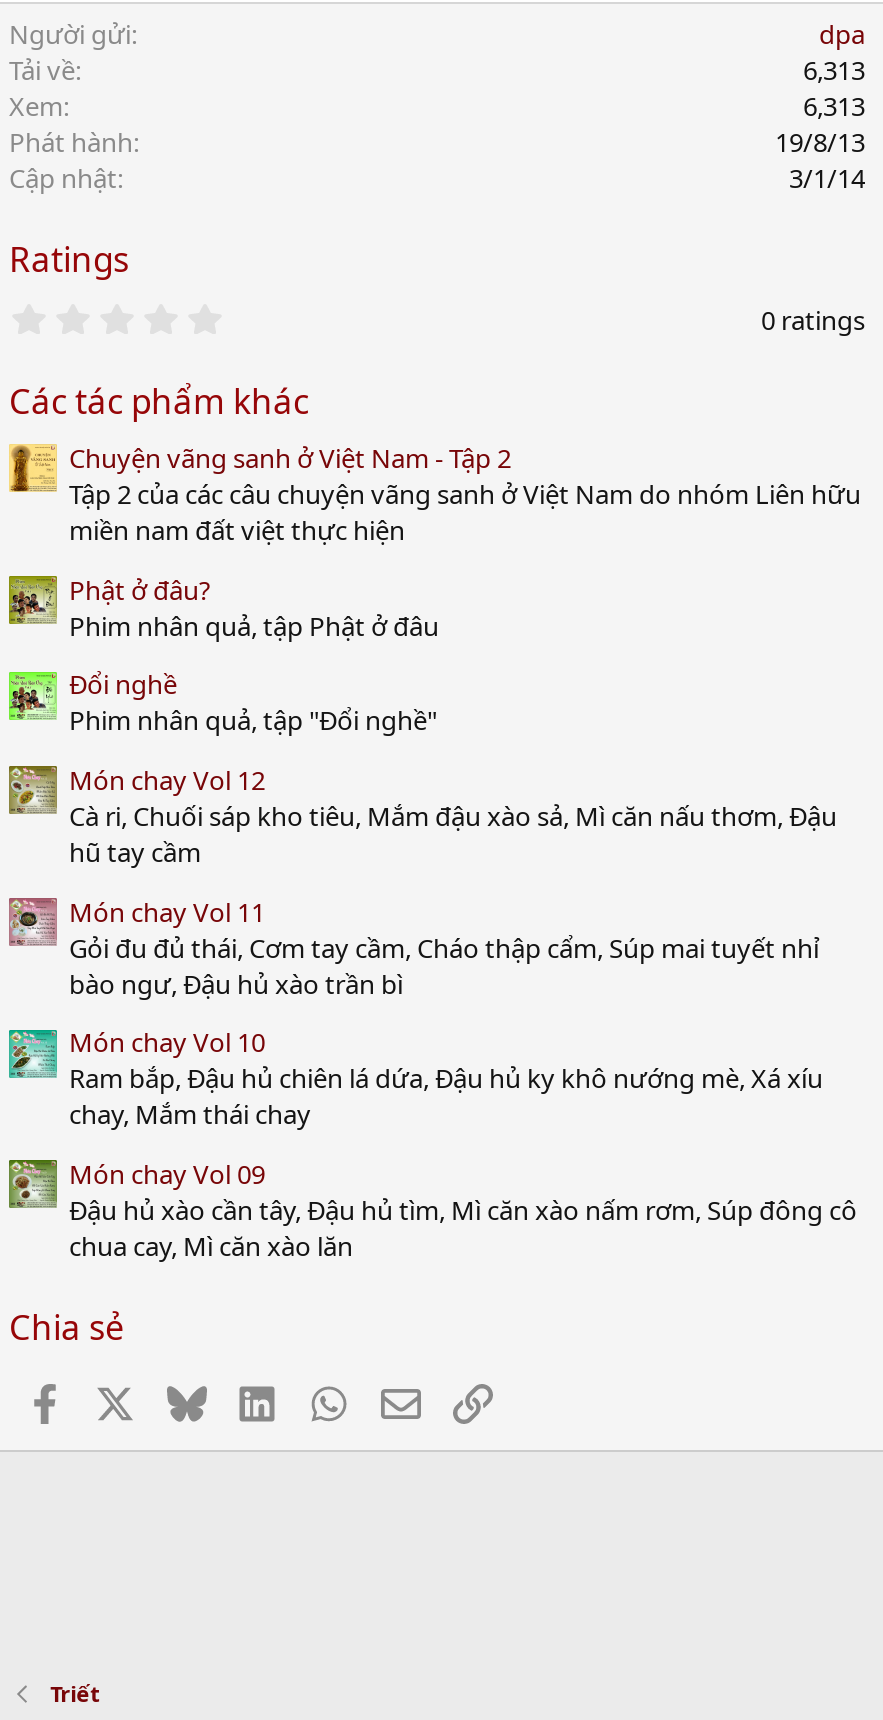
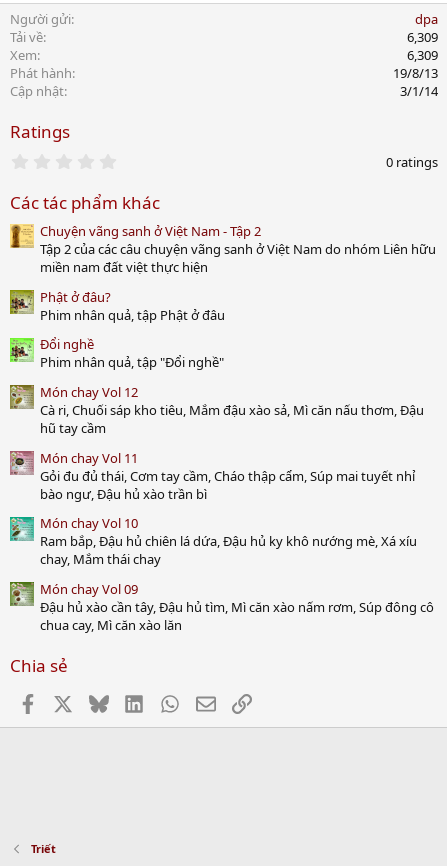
- 6,313
+ 6,309

- 6,313
+ 6,309
